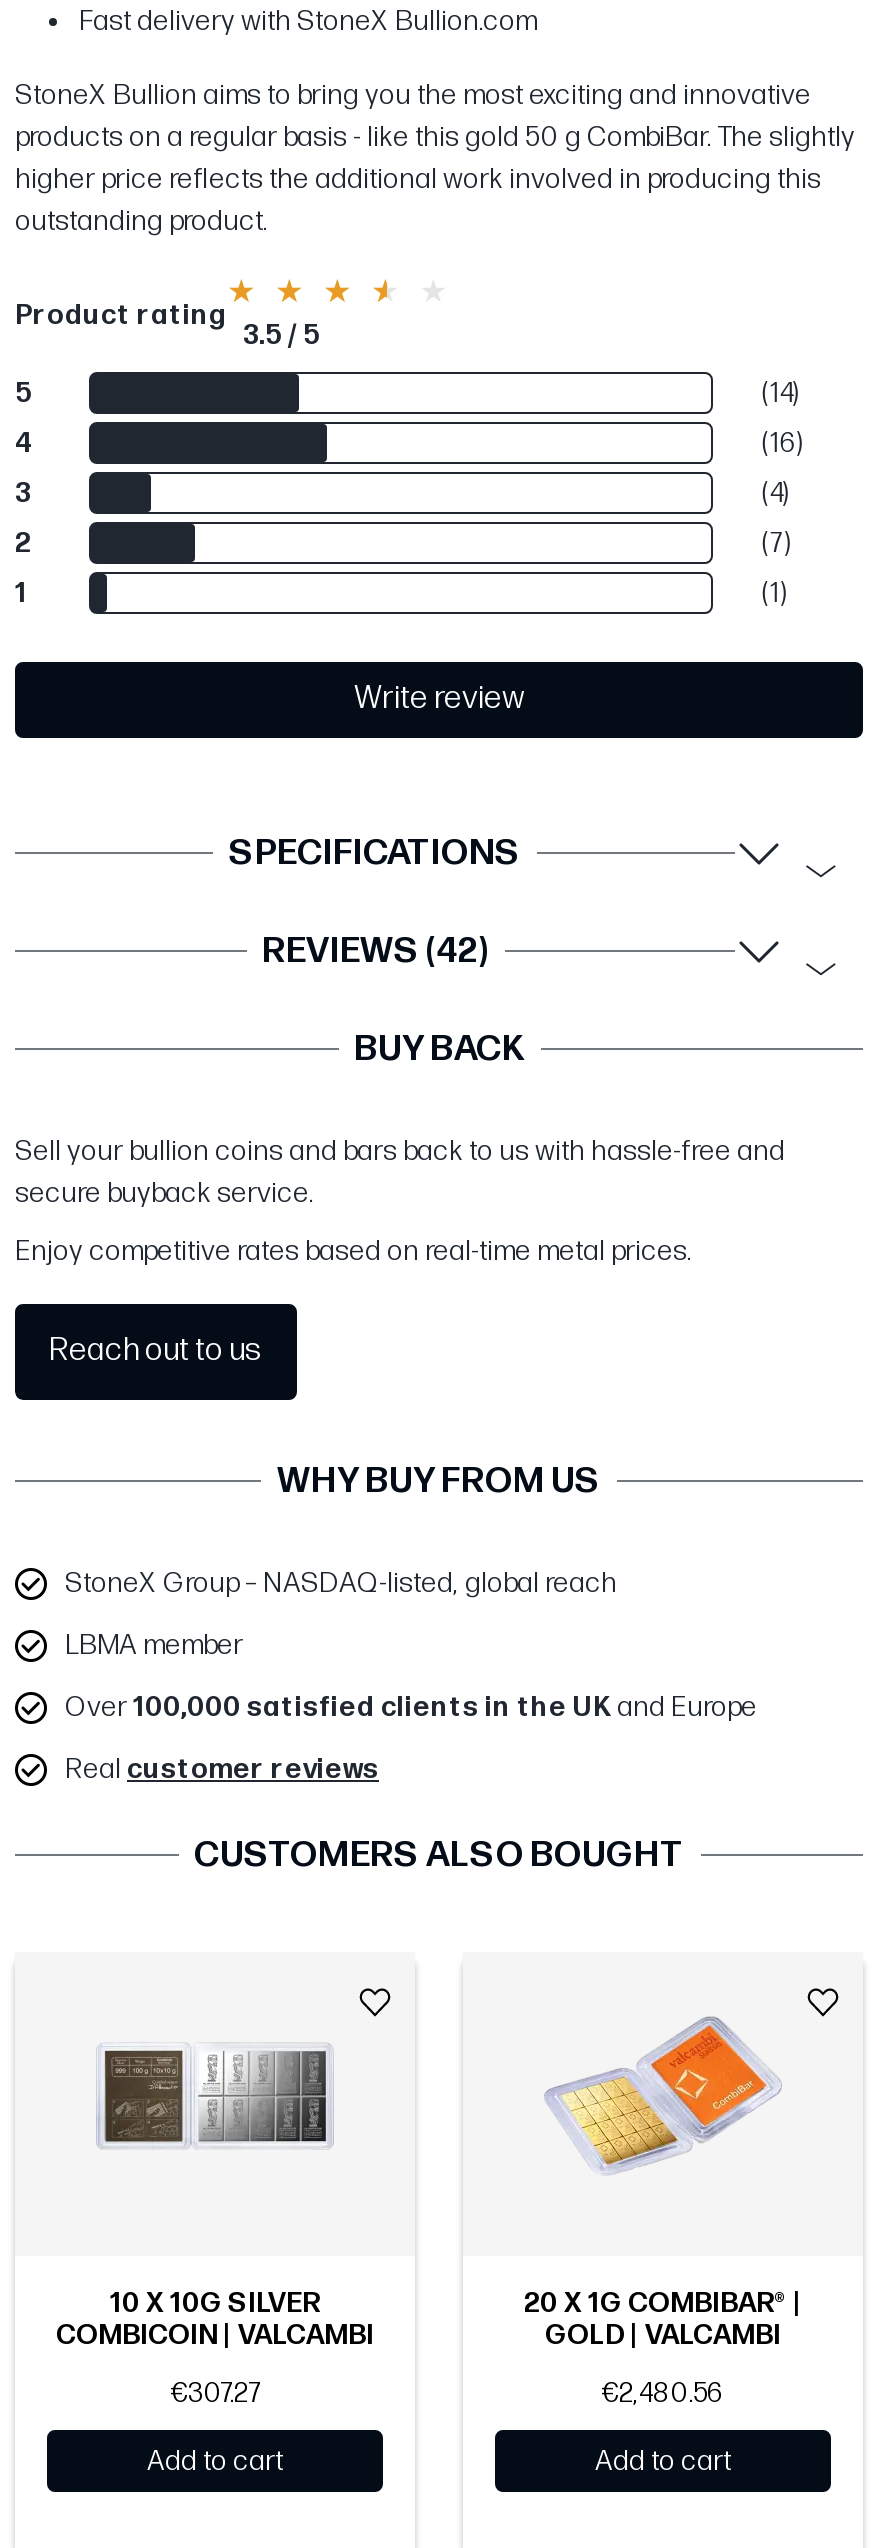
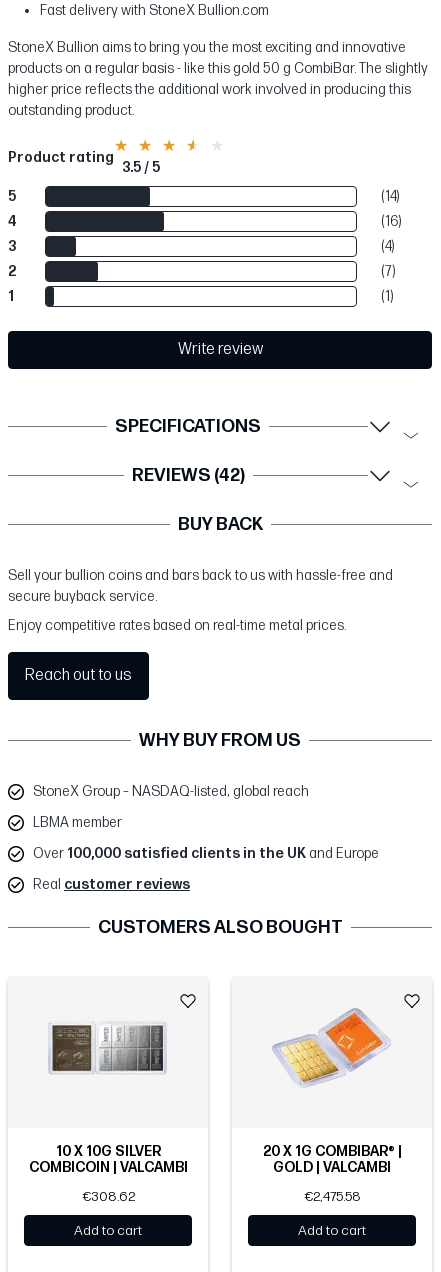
- €307.27
+ €308.62

- €2,480.56
+ €2,475.58
